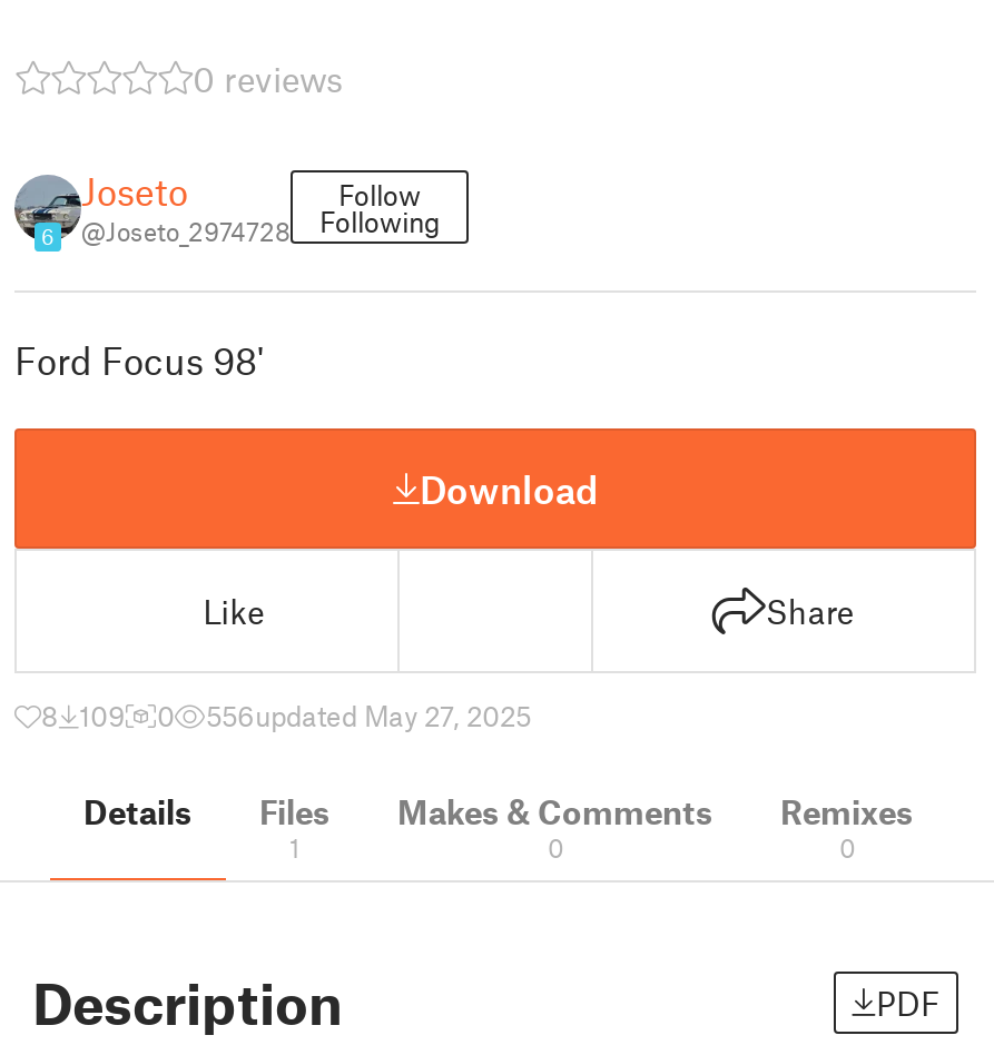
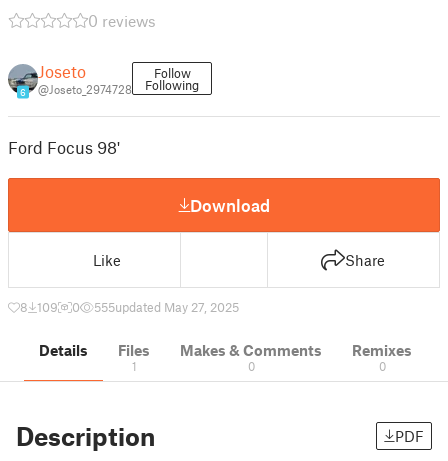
- 556updated May 27, 2025
+ 555updated May 27, 2025
